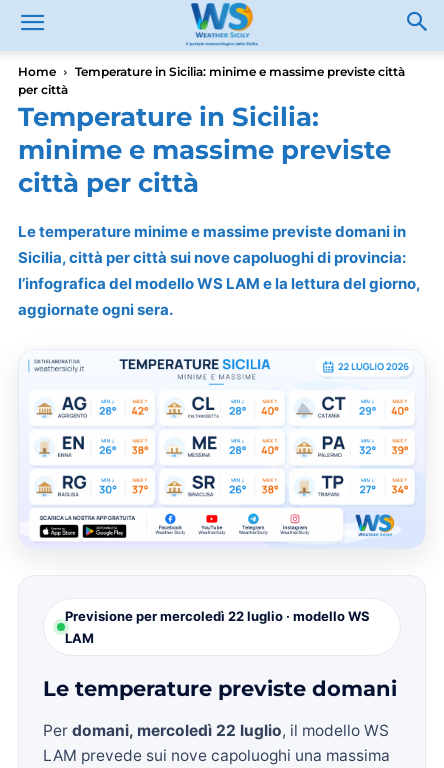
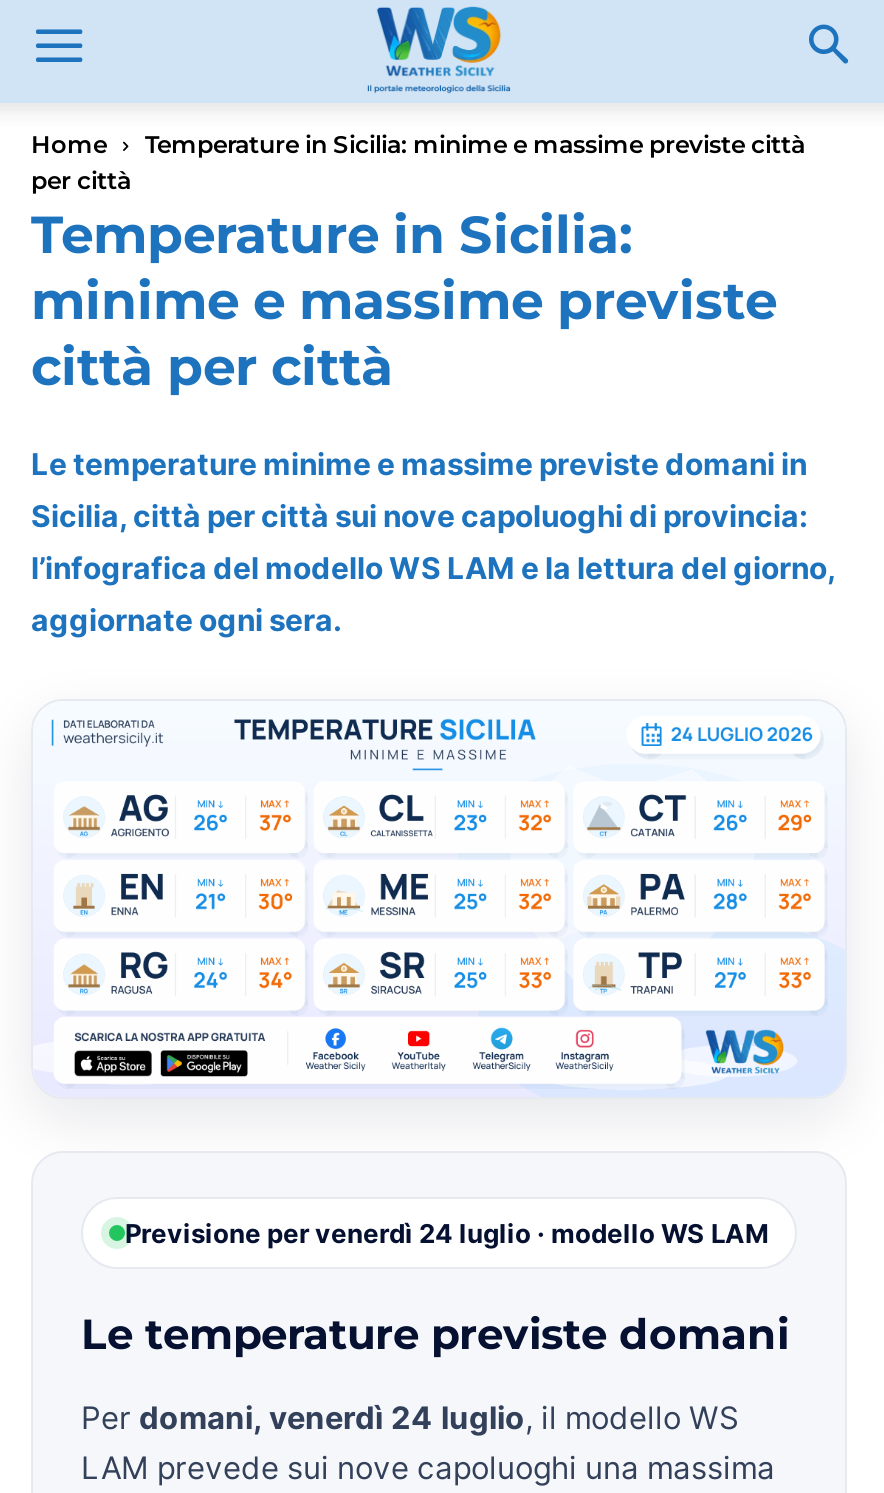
- Previsione per mercoledì 22 luglio · modello WS
- LAM
+ Previsione per venerdì 24 luglio · modello WS LAM

- Per domani, mercoledì 22 luglio, il modello WS
+ Per domani, venerdì 24 luglio, il modello WS
